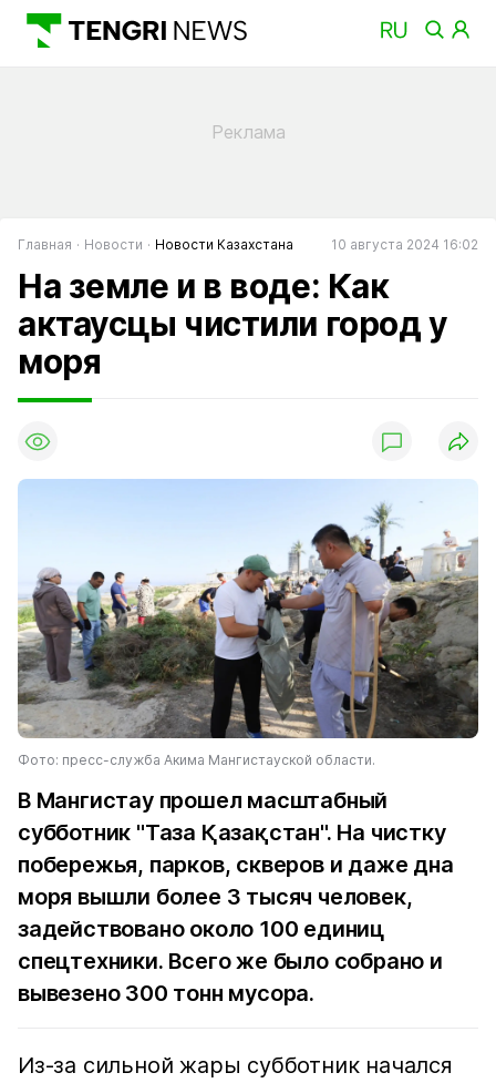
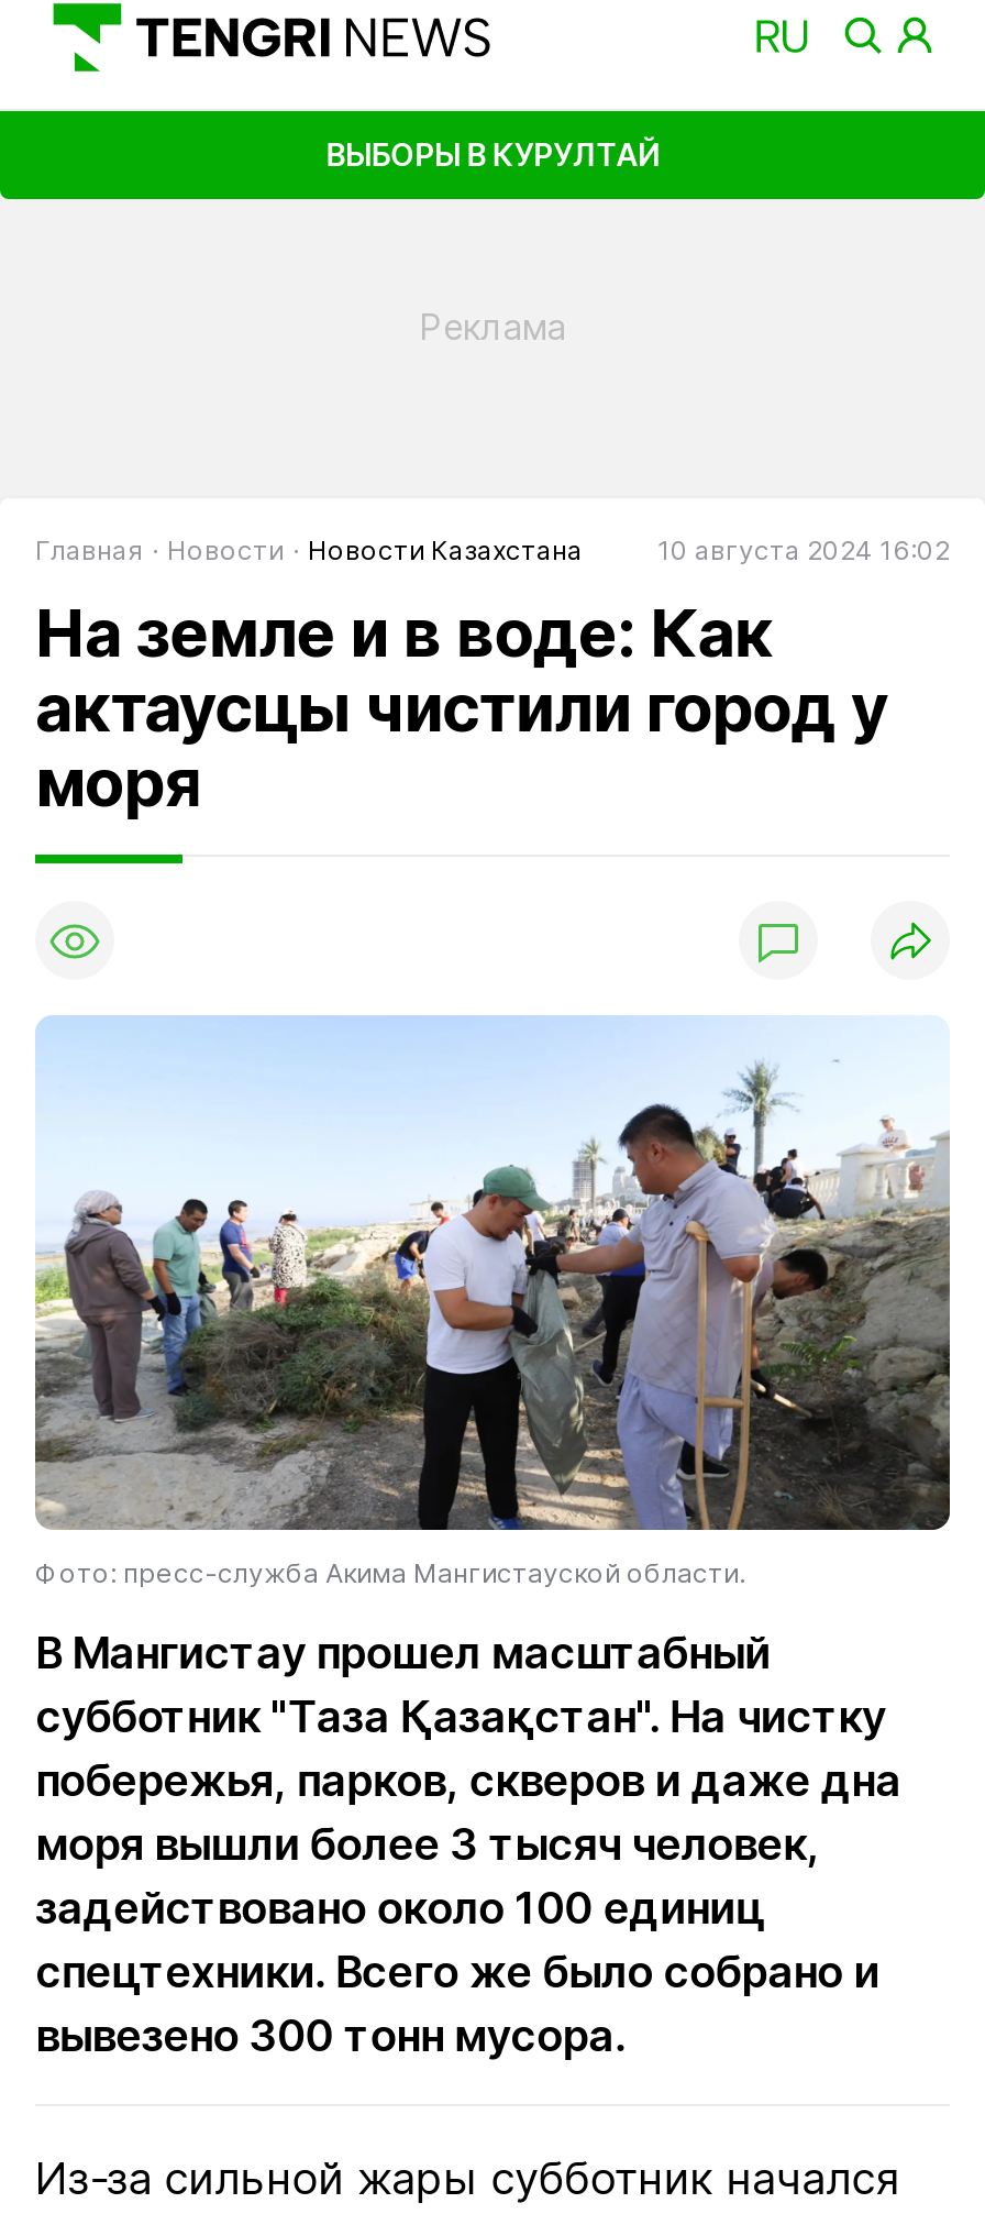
+ ВЫБОРЫ В КУРУЛТАЙ
